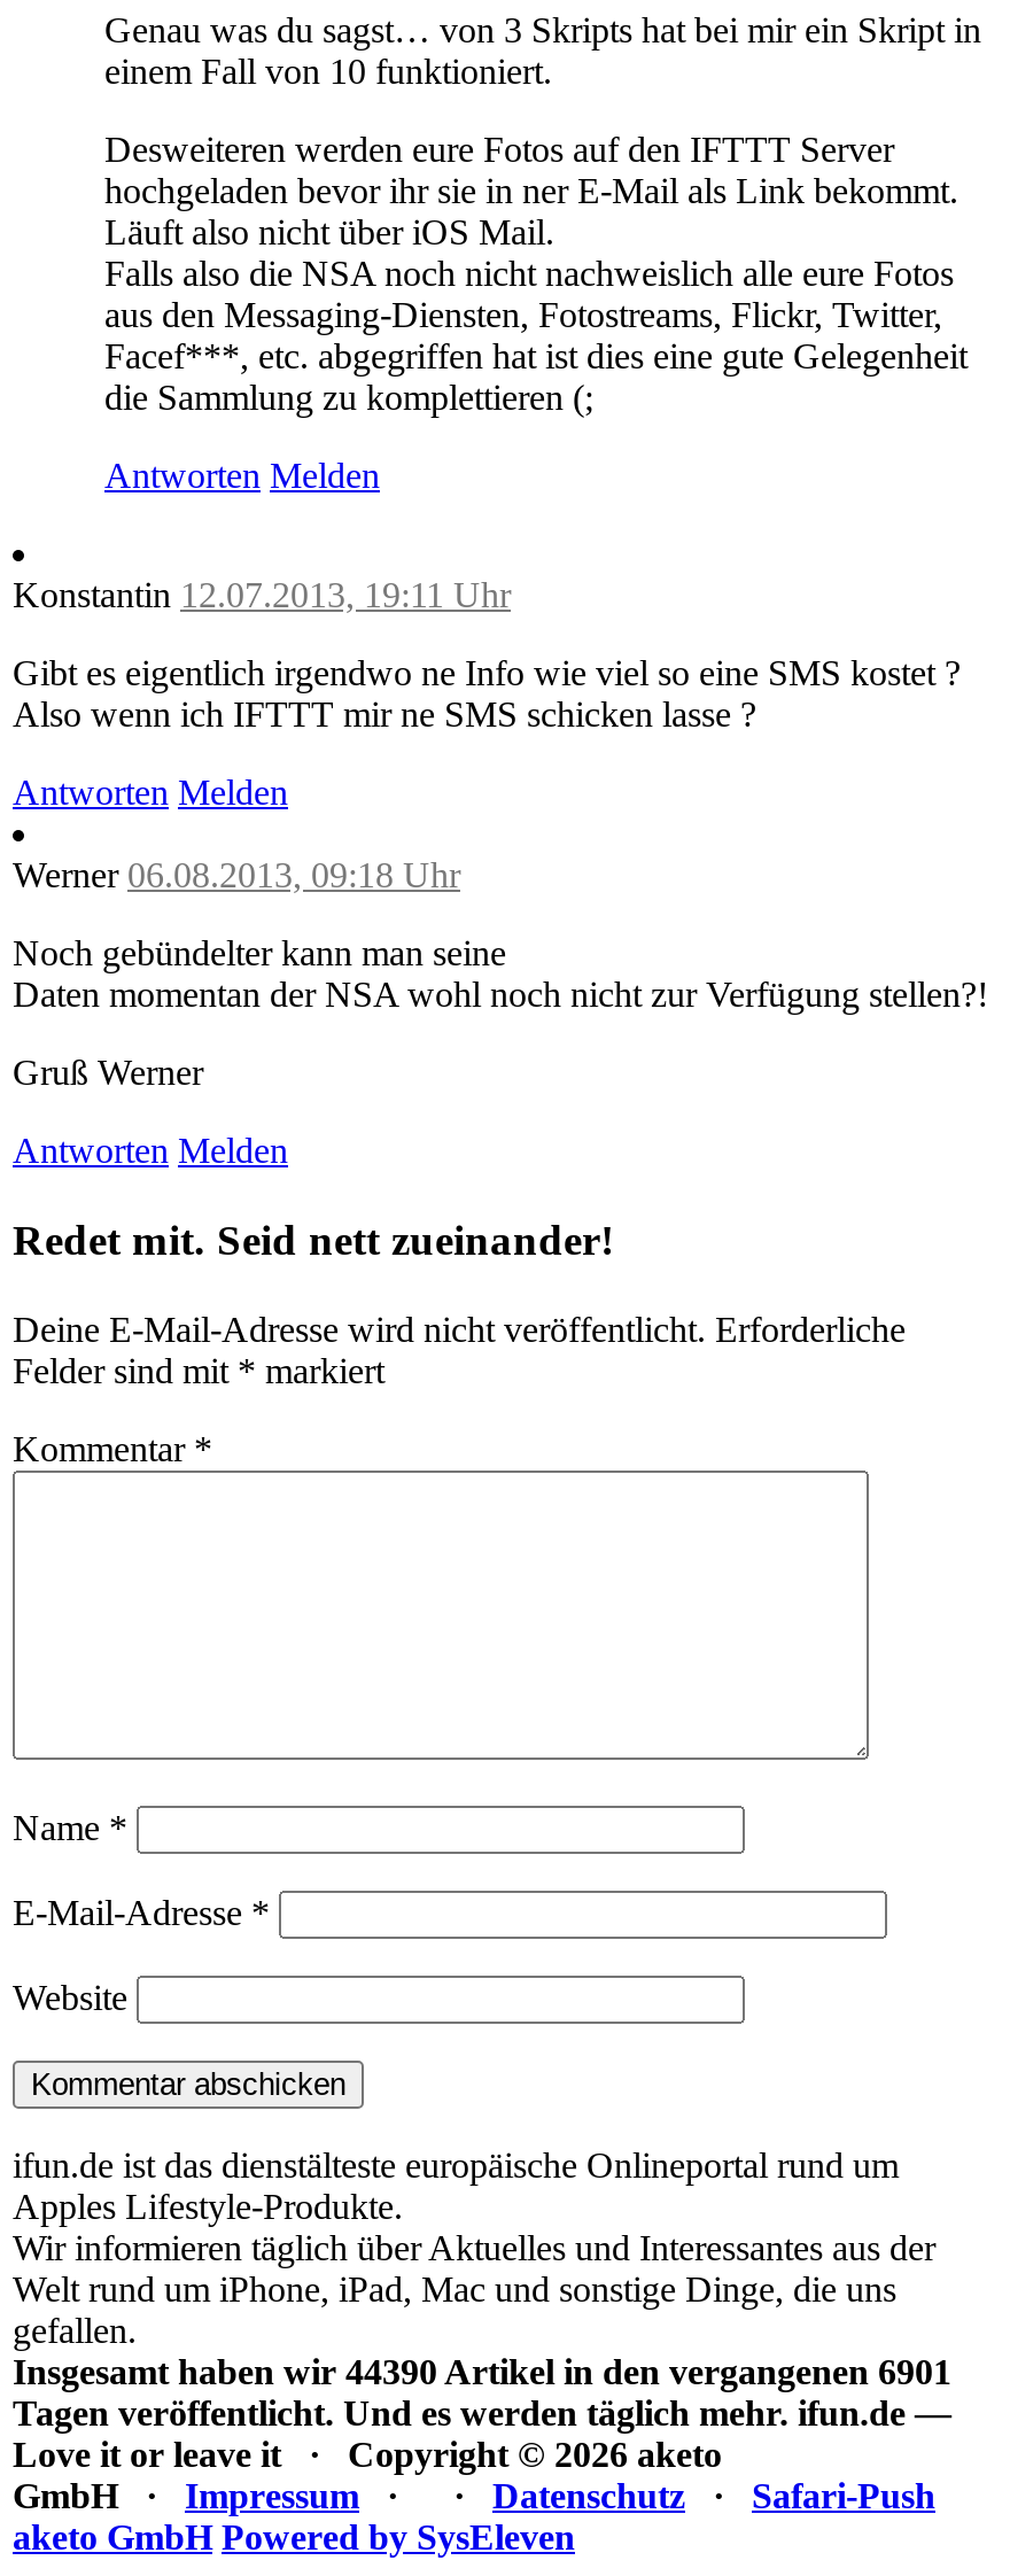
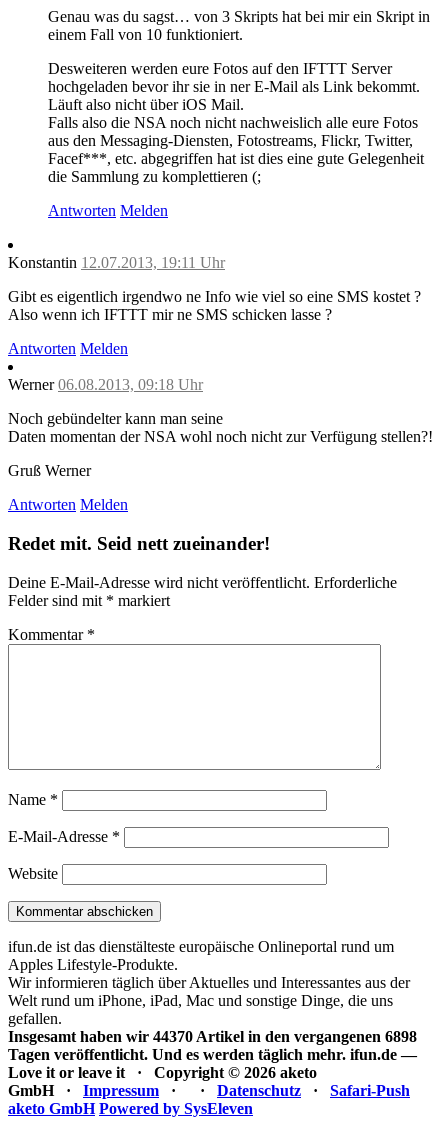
- Insgesamt haben wir 44390 Artikel in den vergangenen 6901
+ Insgesamt haben wir 44370 Artikel in den vergangenen 6898
